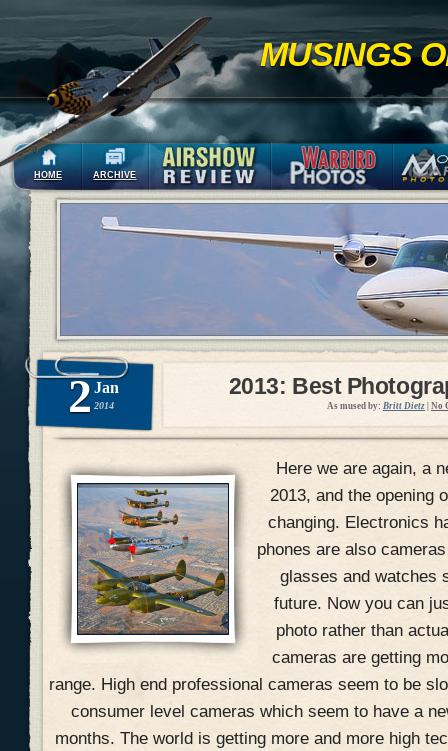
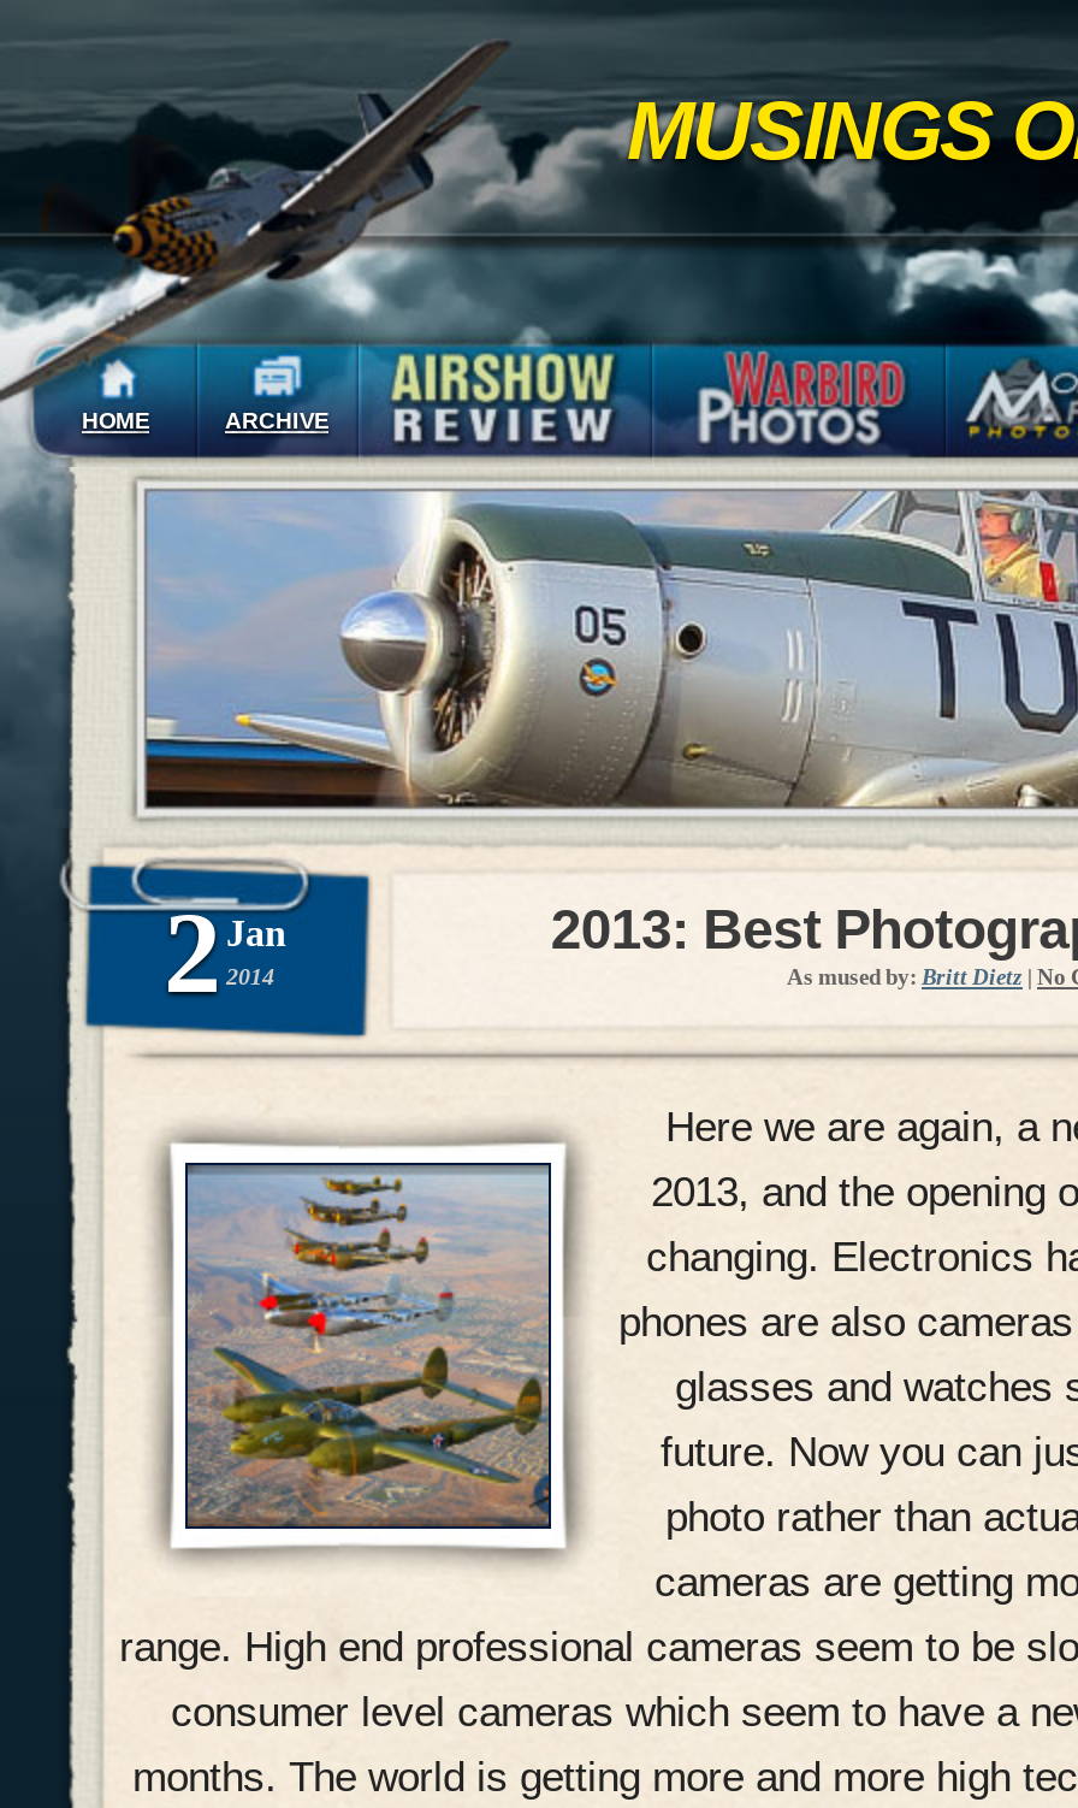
- [image]
+ [image]
